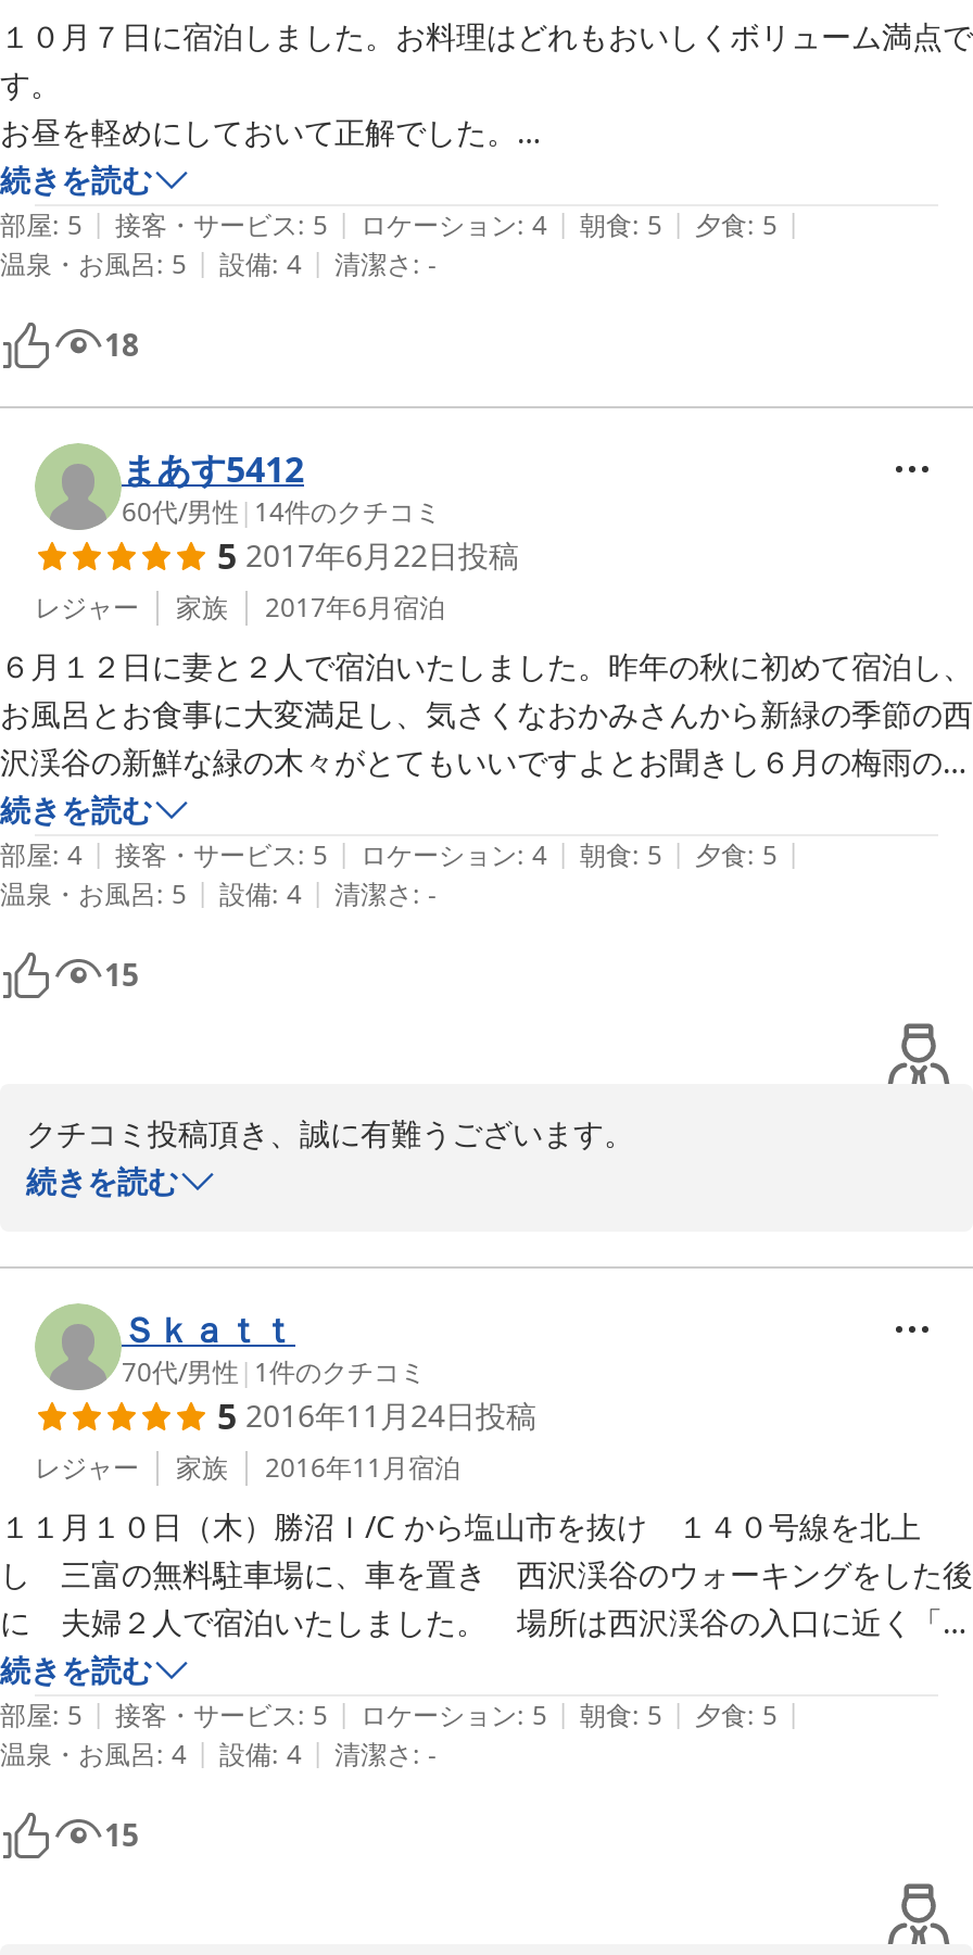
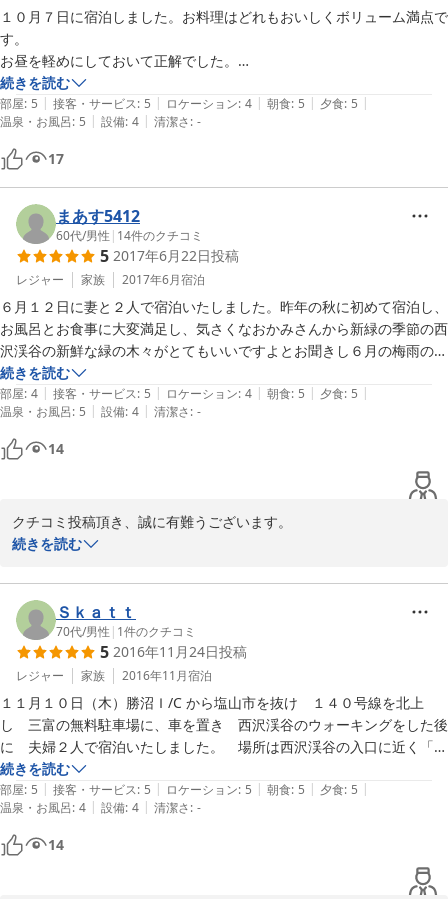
- 18
+ 17

- 15
+ 14

- 15
+ 14
